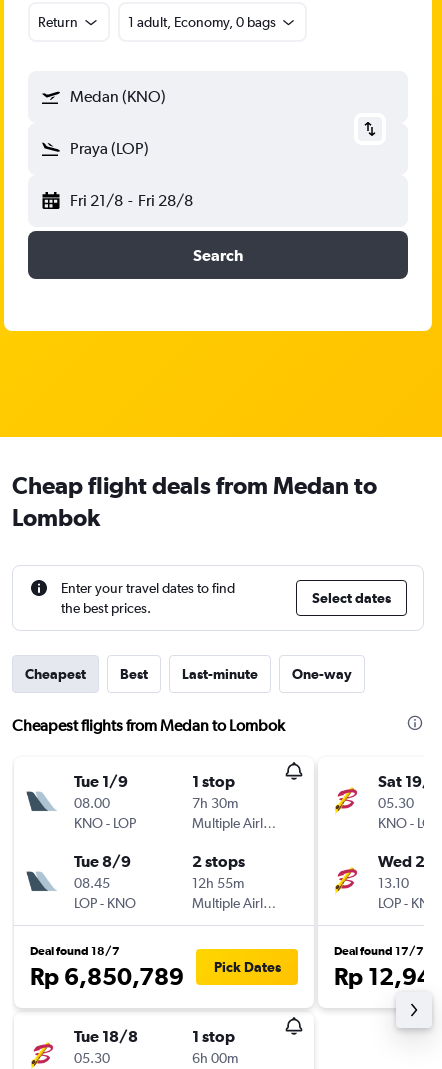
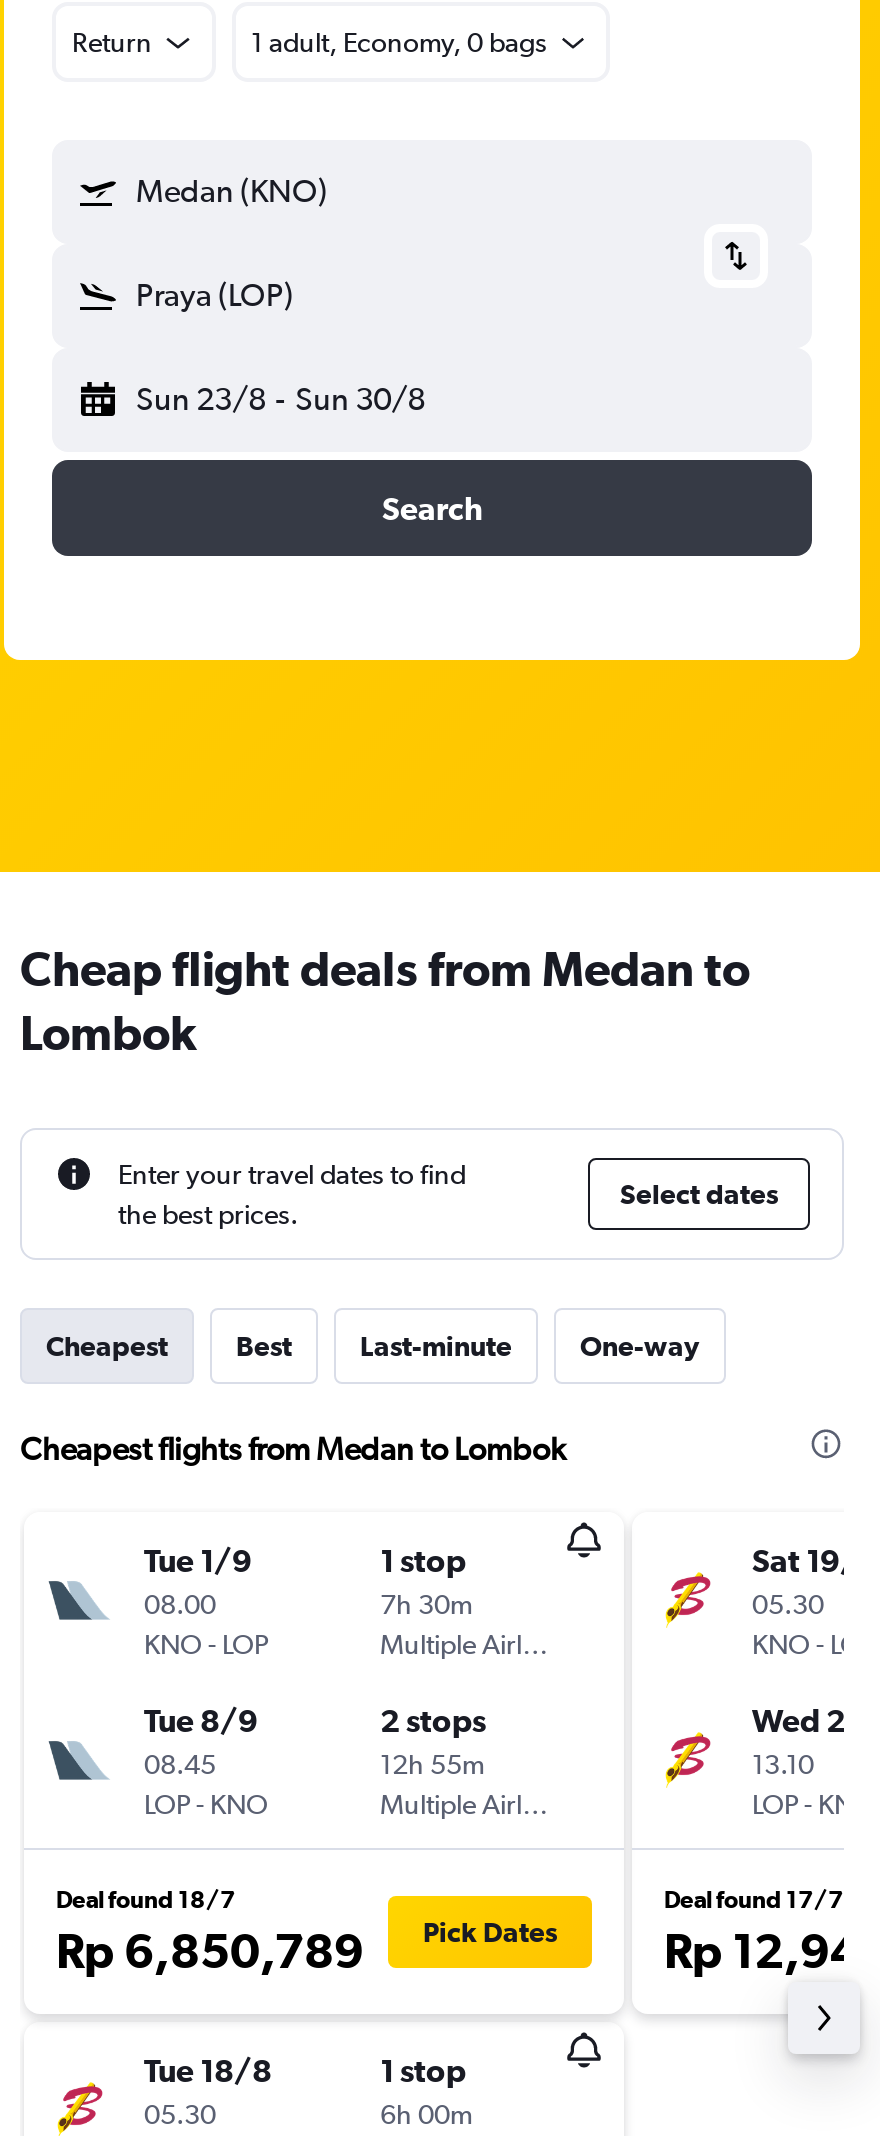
- Fri 21/8 - Fri 28/8
+ Sun 23/8 - Sun 30/8
